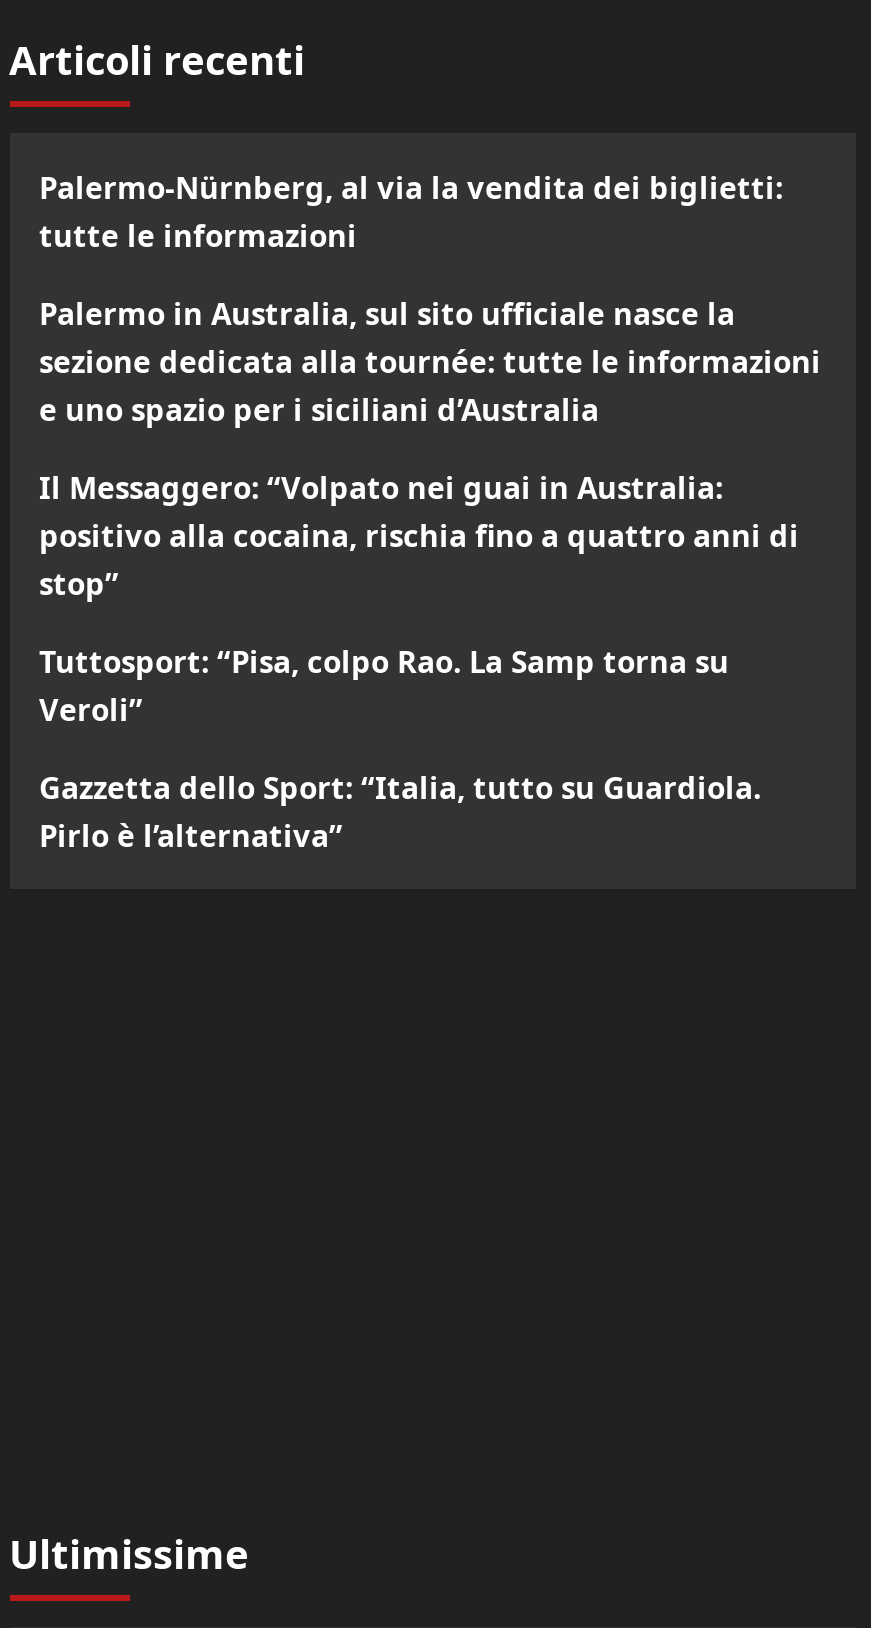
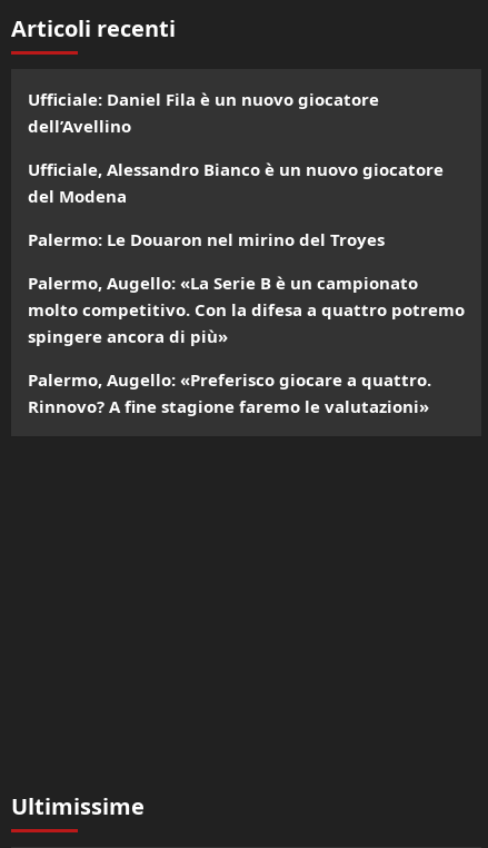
- Palermo-Nürnberg, al via la vendita dei biglietti:
- tutte le informazioni
+ Ufficiale: Daniel Fila è un nuovo giocatore
+ dell’Avellino

- Palermo in Australia, sul sito ufficiale nasce la
- sezione dedicata alla tournée: tutte le informazioni
- e uno spazio per i siciliani d’Australia
+ Ufficiale, Alessandro Bianco è un nuovo giocatore
+ del Modena

- Il Messaggero: “Volpato nei guai in Australia:
- positivo alla cocaina, rischia fino a quattro anni di
- stop”
+ Palermo: Le Douaron nel mirino del Troyes

- Tuttosport: “Pisa, colpo Rao. La Samp torna su
- Veroli”
+ Palermo, Augello: «La Serie B è un campionato
+ molto competitivo. Con la difesa a quattro potremo
+ spingere ancora di più»

- Gazzetta dello Sport: “Italia, tutto su Guardiola.
- Pirlo è l’alternativa”
+ Palermo, Augello: «Preferisco giocare a quattro.
+ Rinnovo? A fine stagione faremo le valutazioni»
